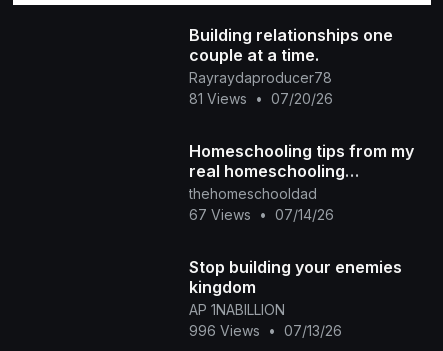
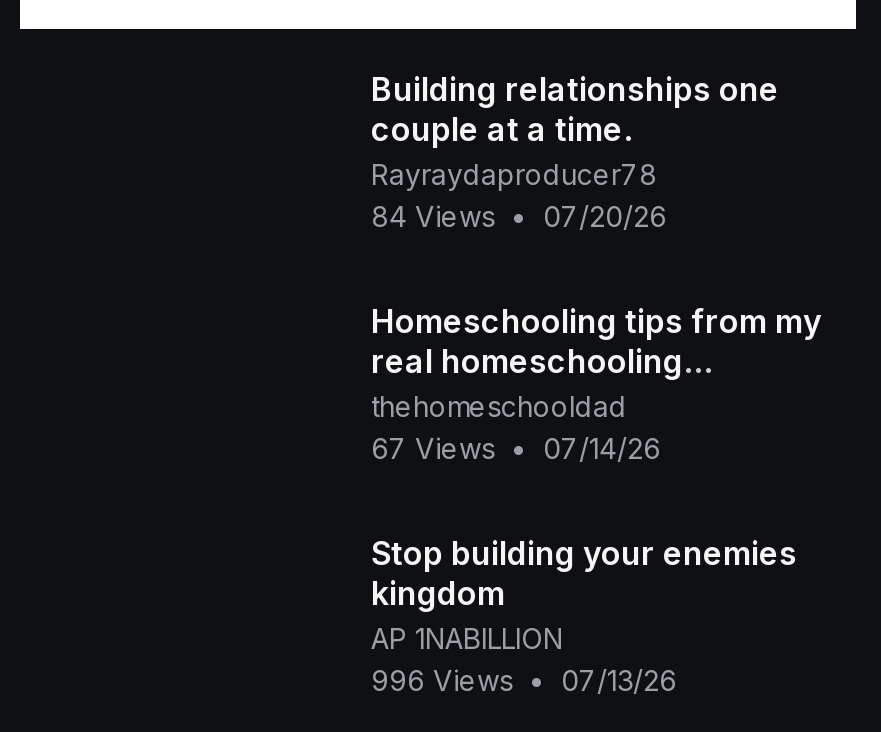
- 81 Views • 07/20/26
+ 84 Views • 07/20/26
